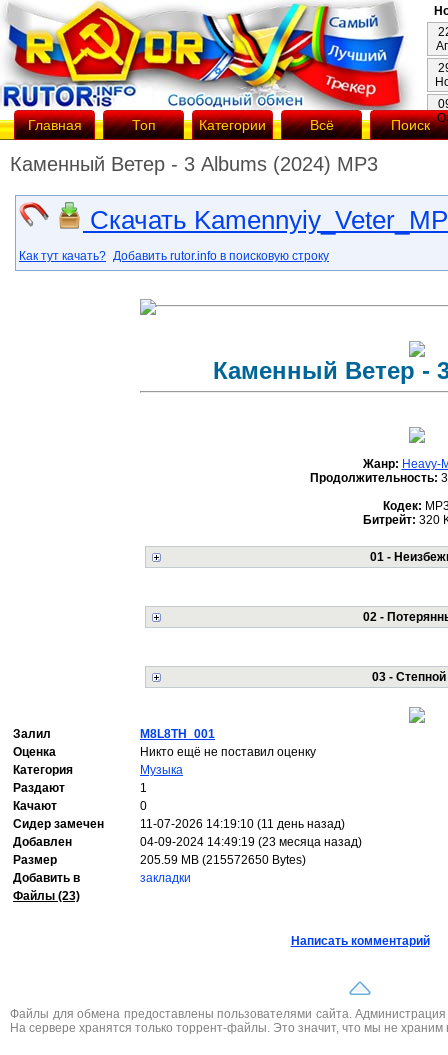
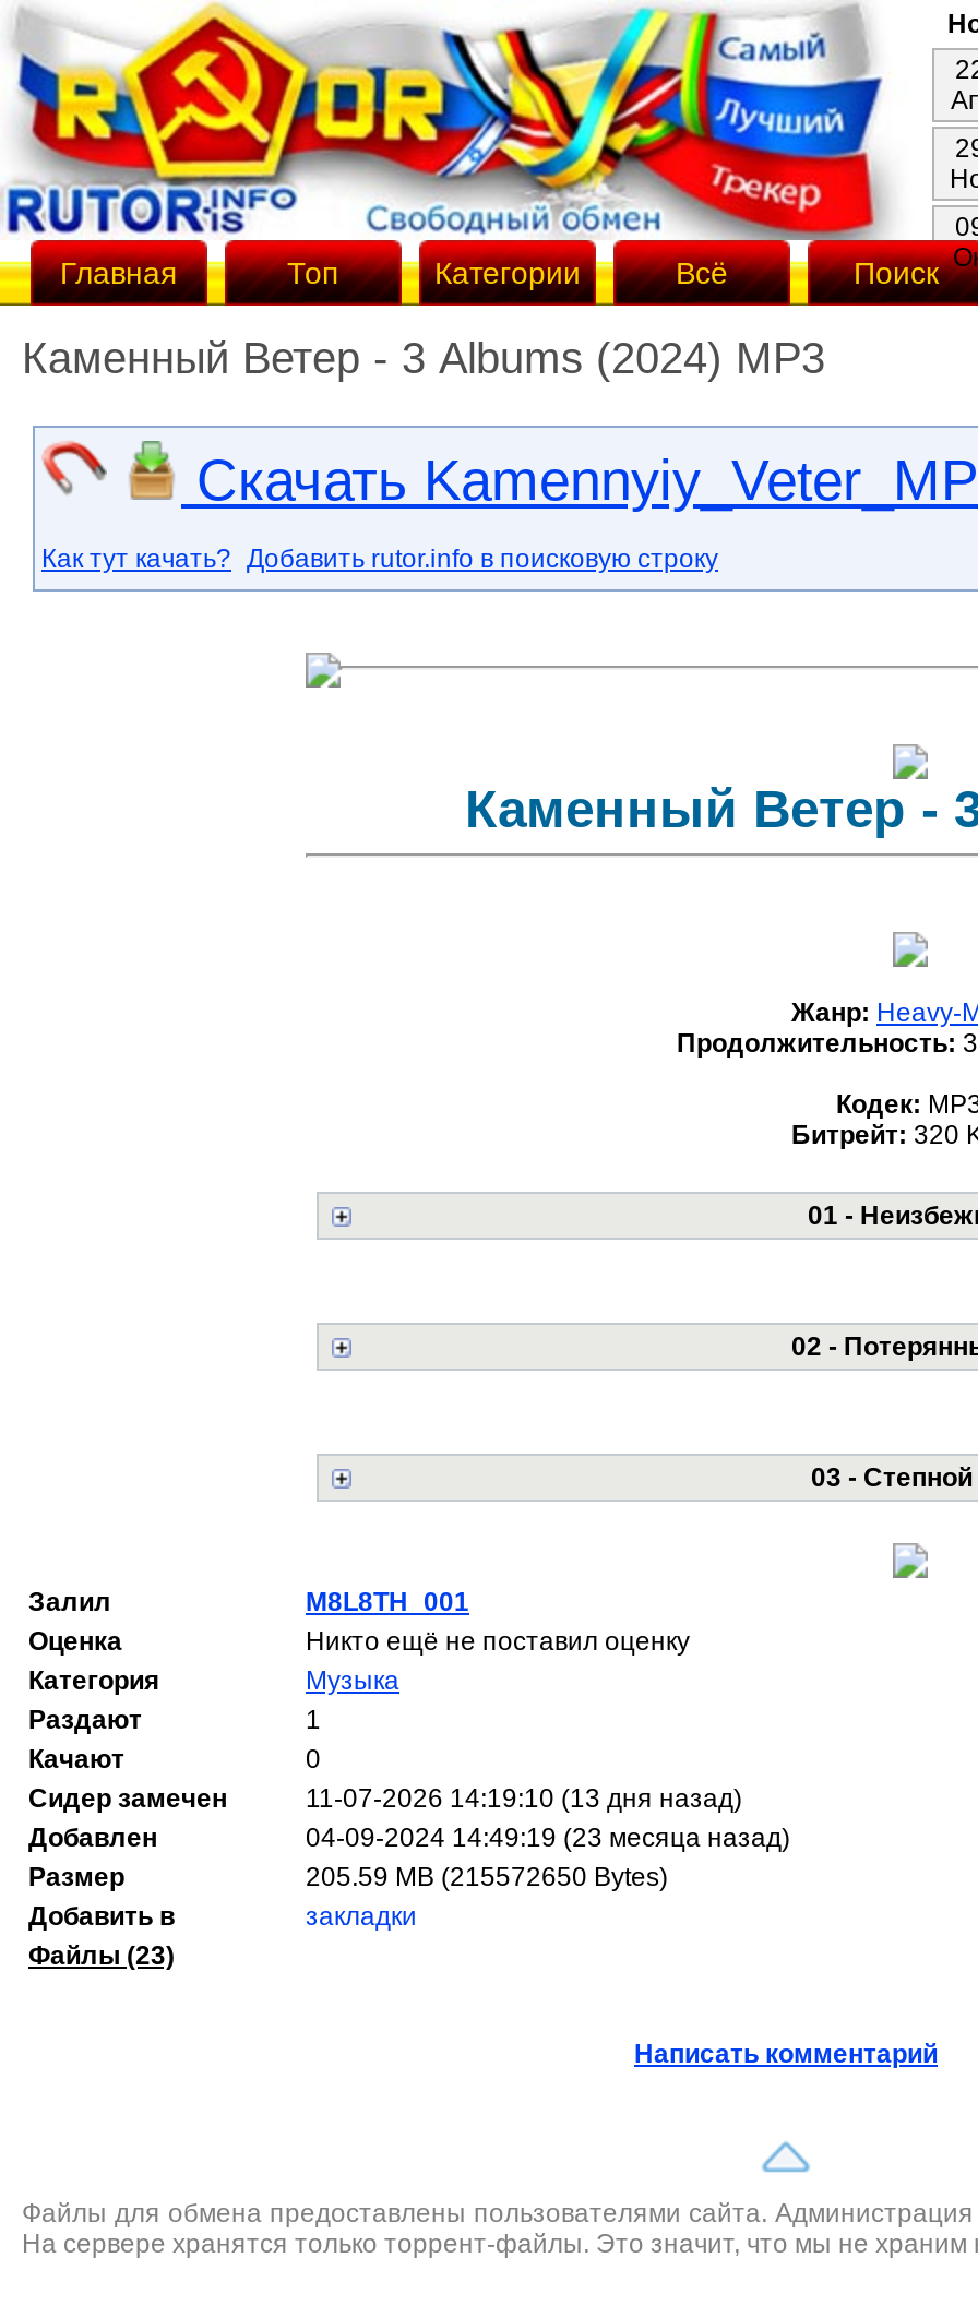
- 11-07-2026 14:19:10 (11 день назад)
+ 11-07-2026 14:19:10 (13 дня назад)
